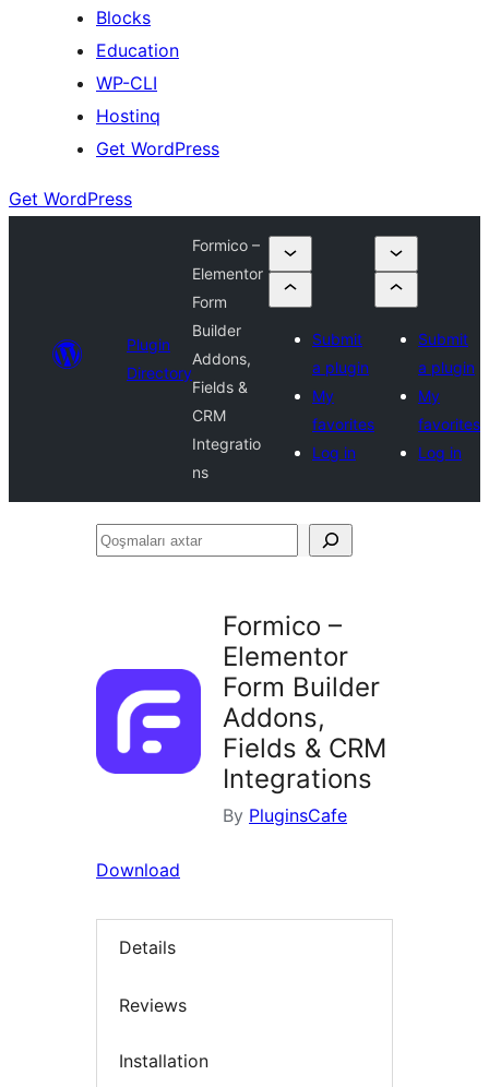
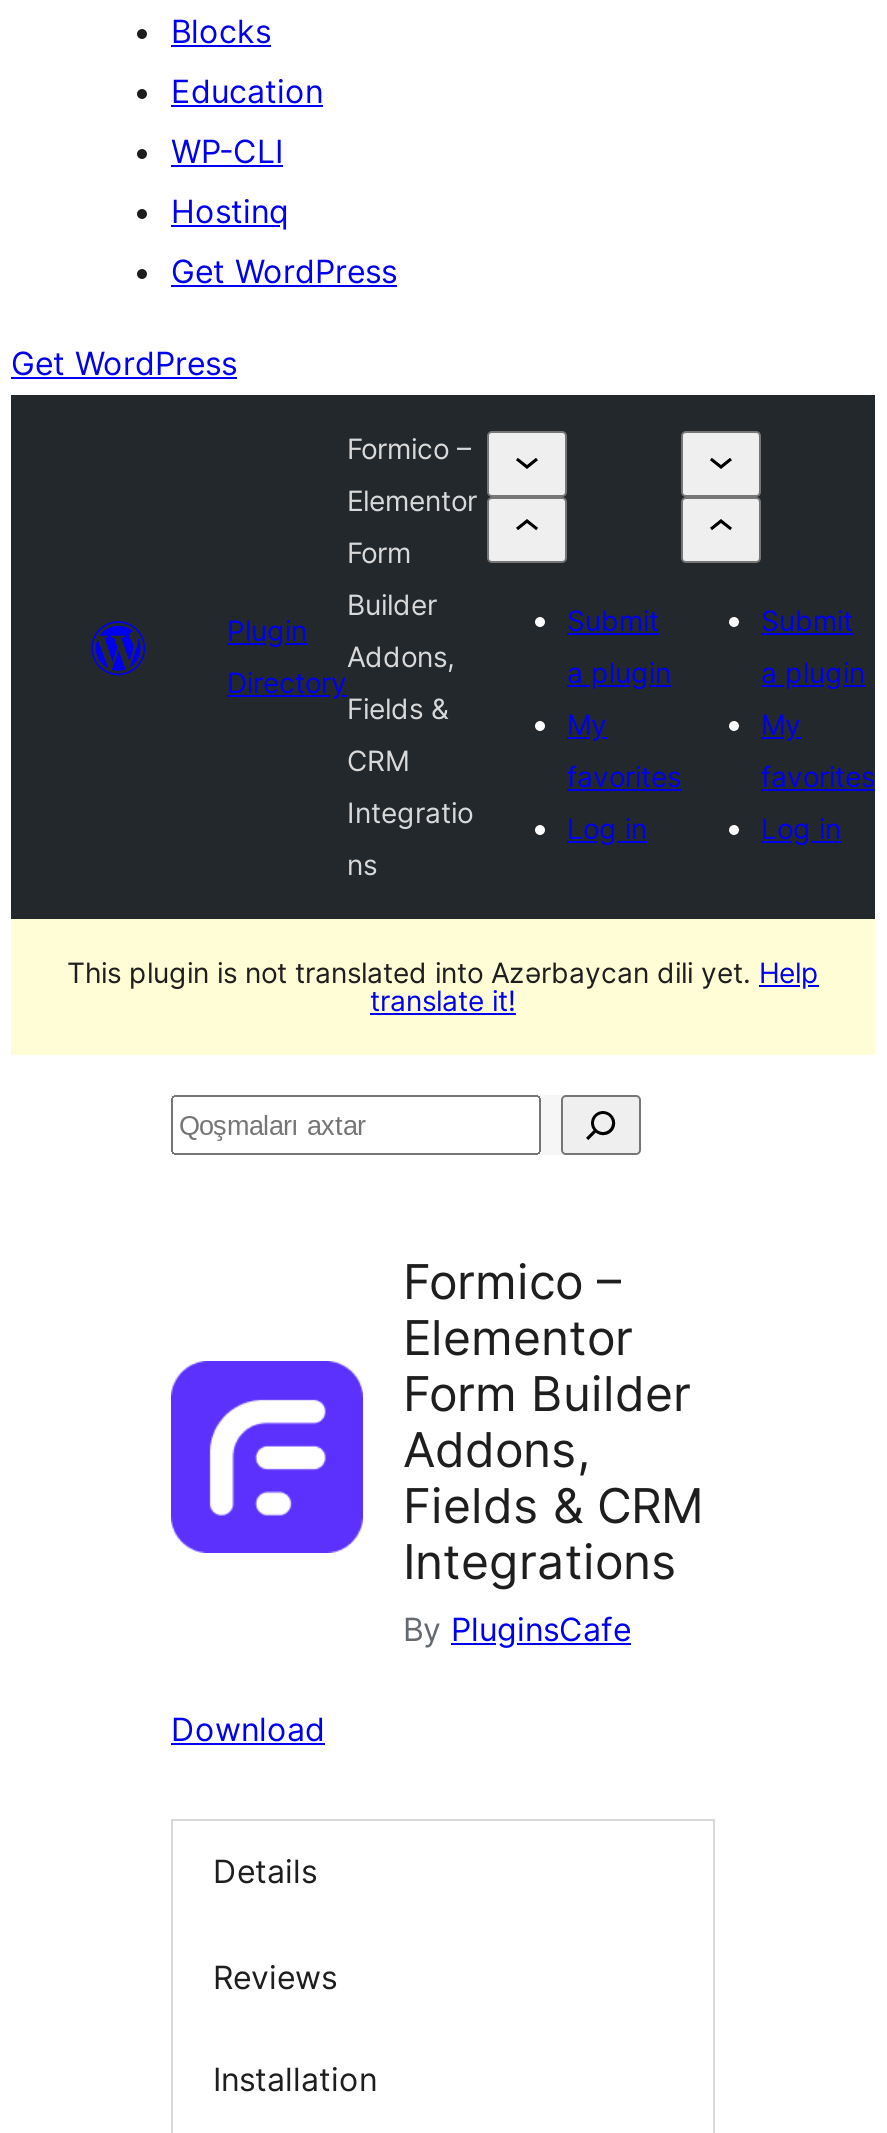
+ [image]
+ This plugin is not translated into Azərbaycan dili yet. Help
+ translate it!
